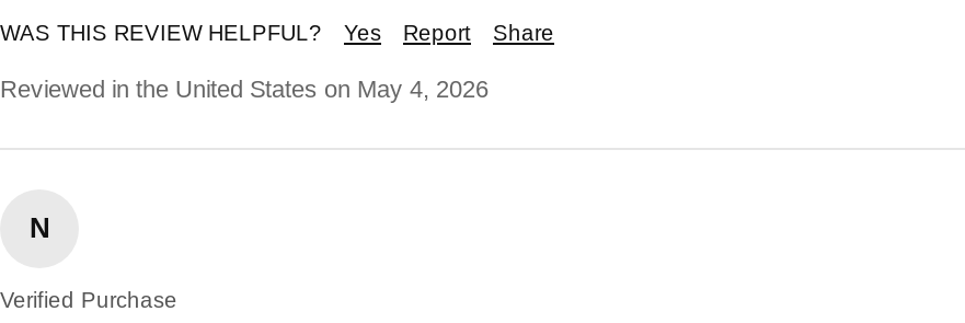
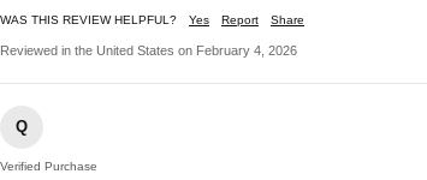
- Reviewed in the United States on May 4, 2026
+ Reviewed in the United States on February 4, 2026

- N
+ Q
